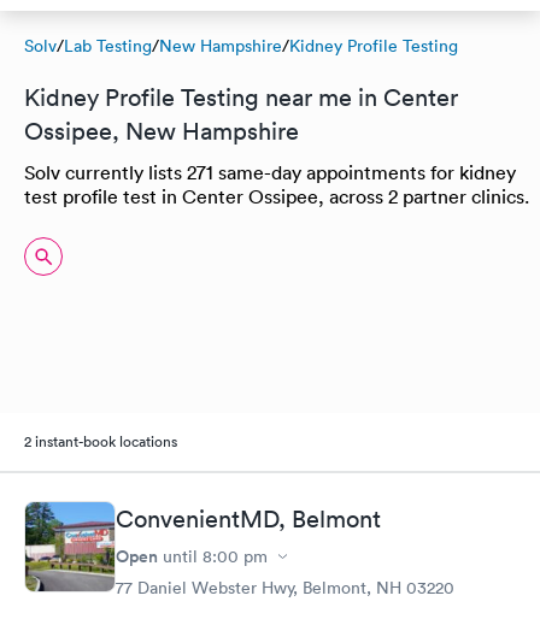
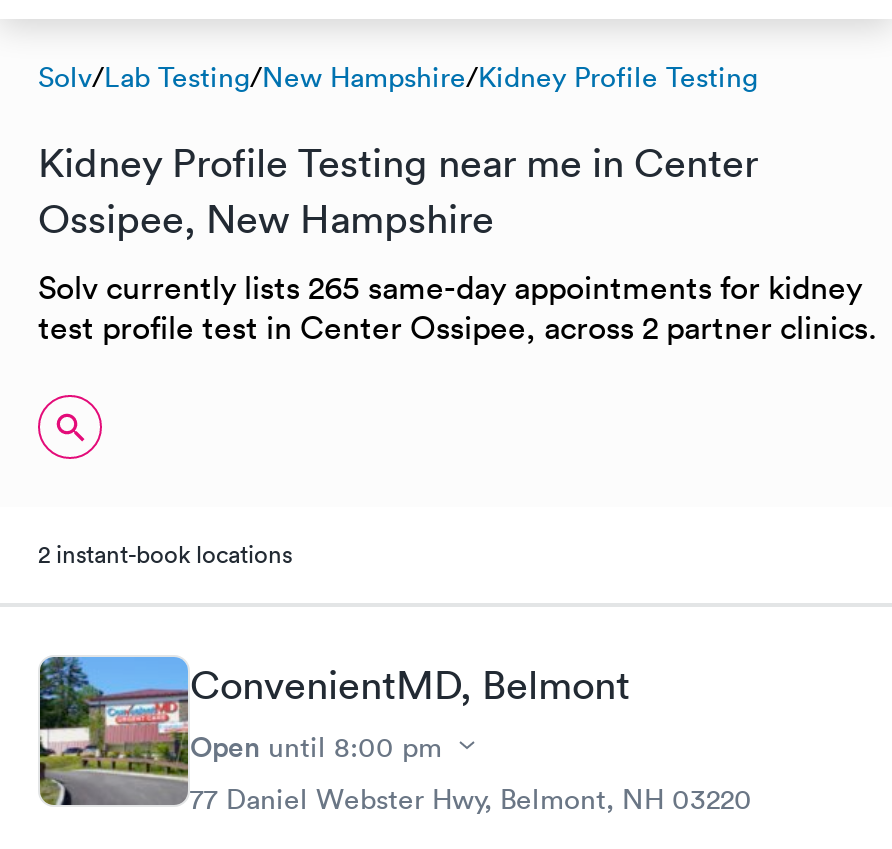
- Solv currently lists 271 same-day appointments for kidney
+ Solv currently lists 265 same-day appointments for kidney
